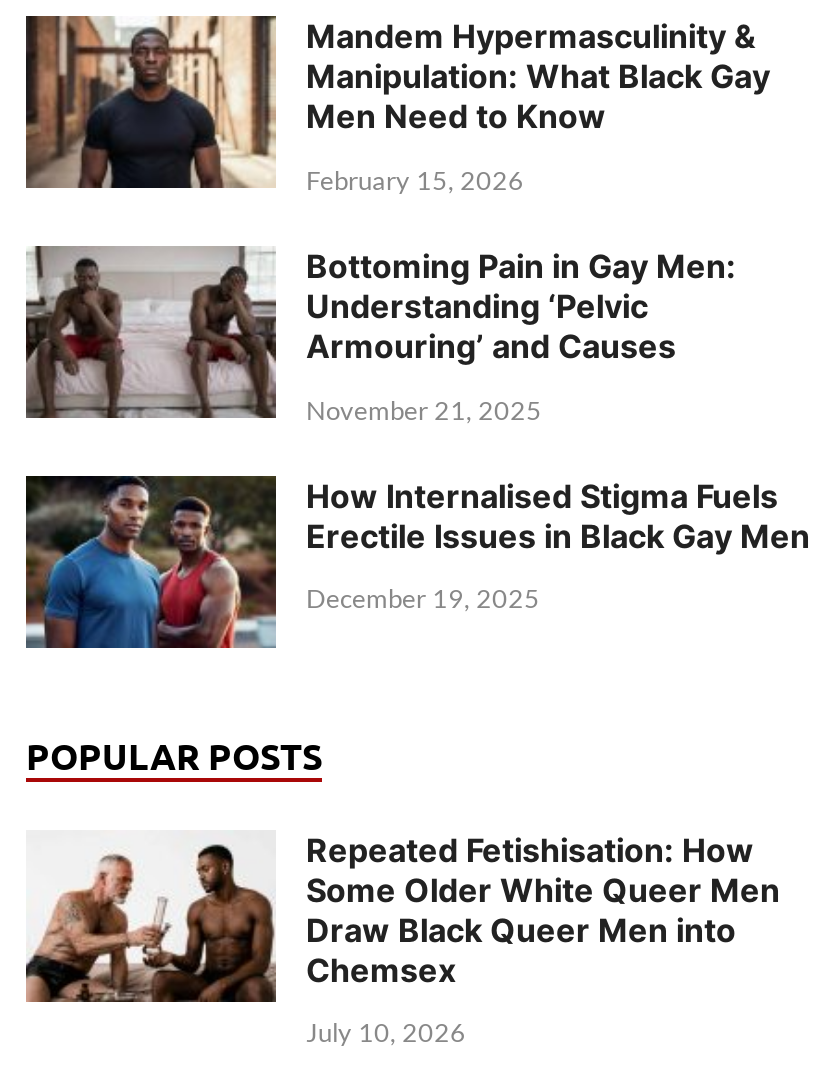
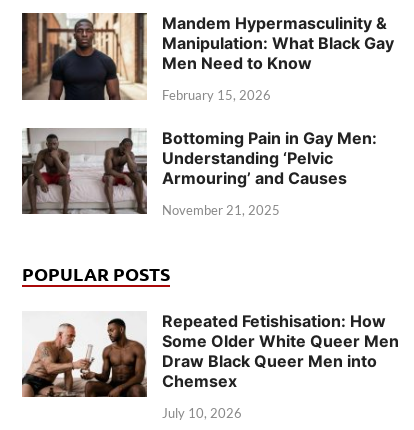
- [image]
- How Internalised Stigma Fuels
- Erectile Issues in Black Gay Men
- December 19, 2025
